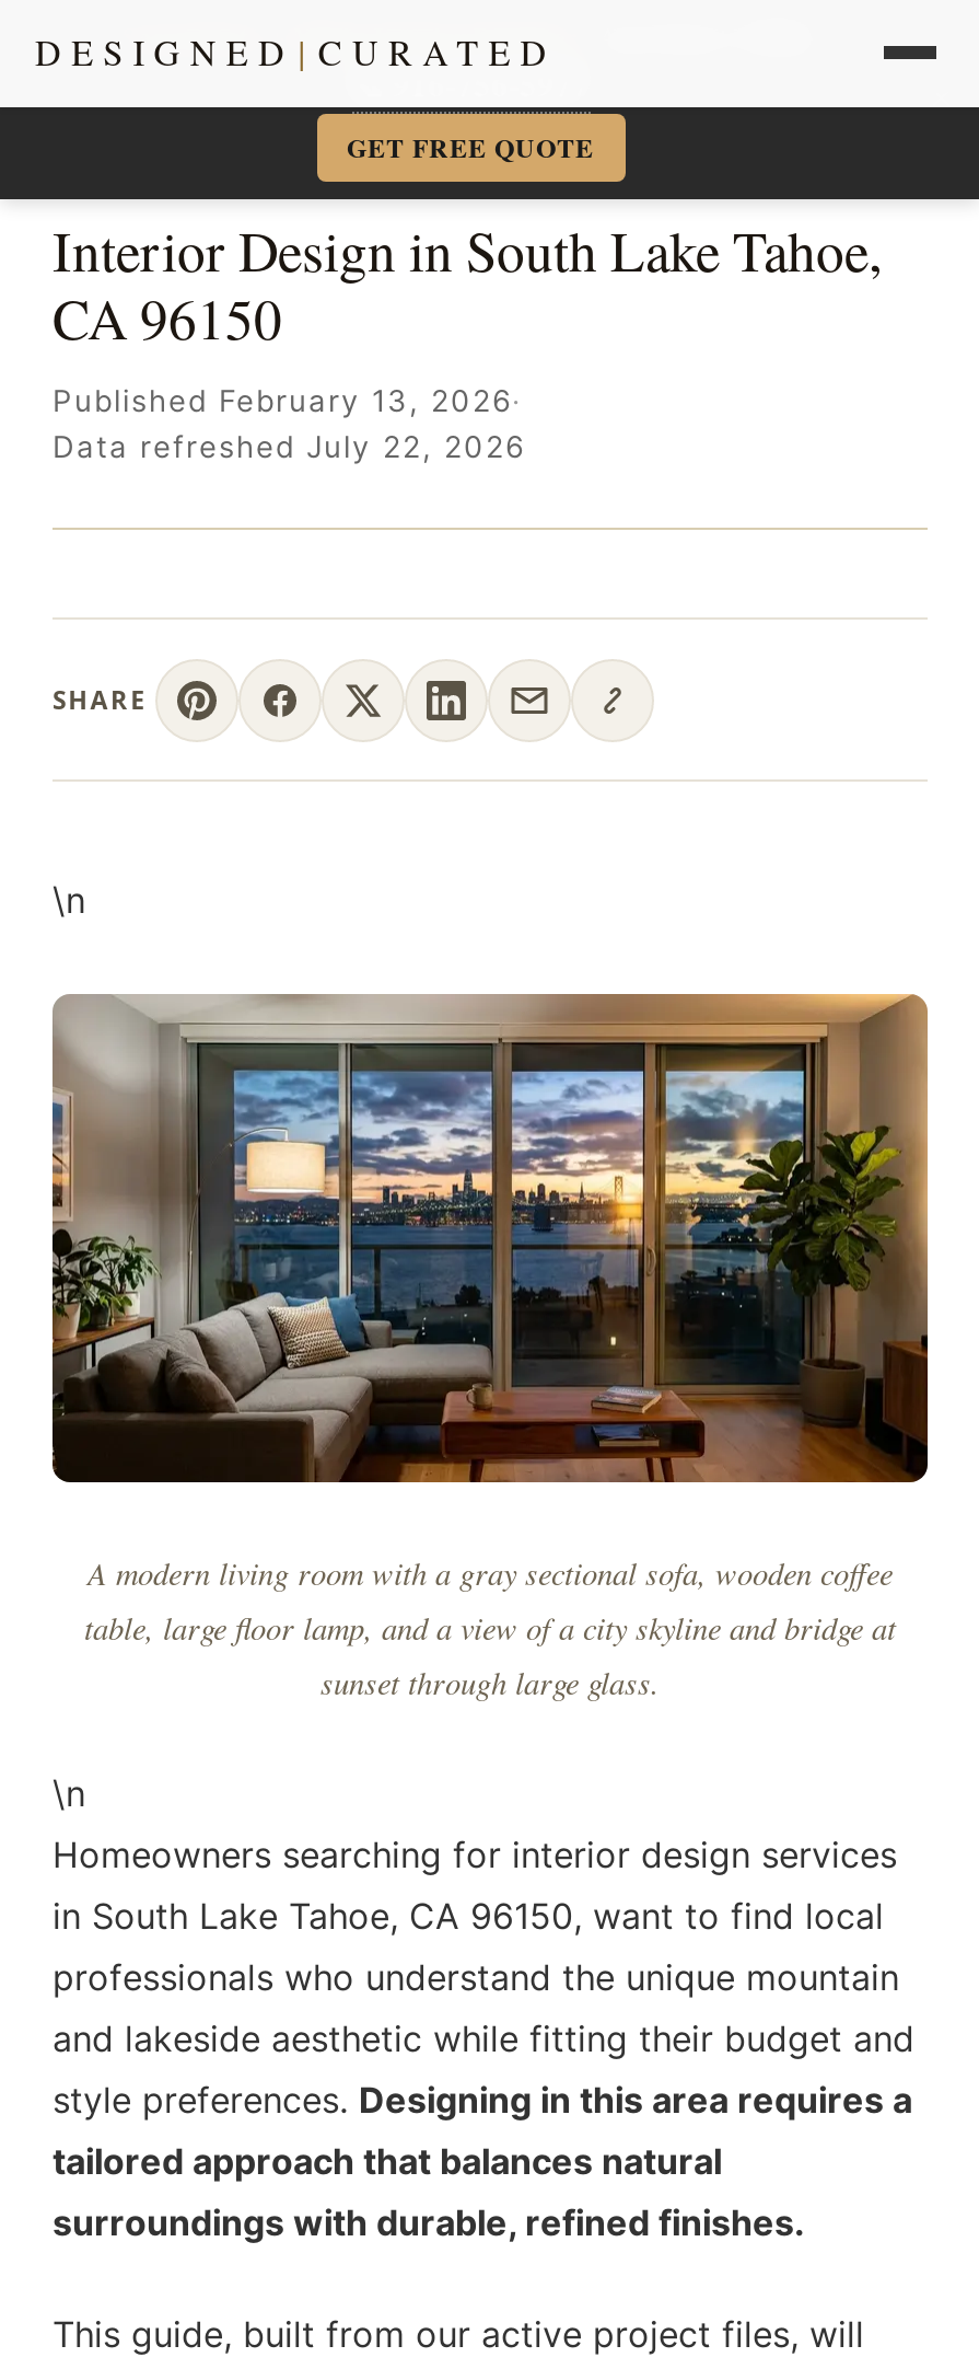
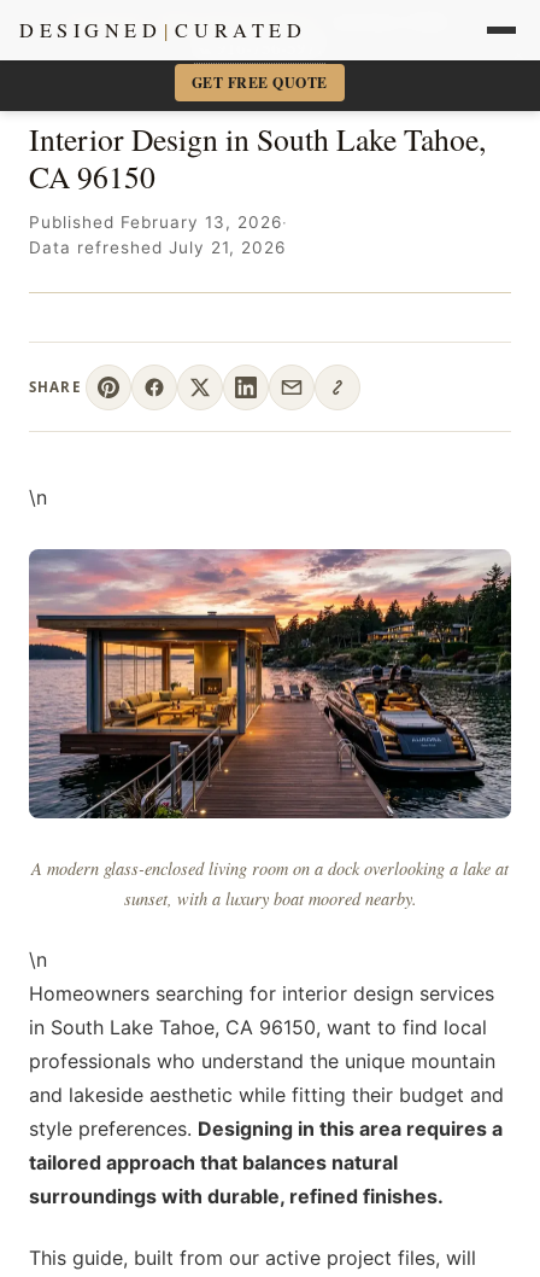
- Data refreshed July 22, 2026
+ Data refreshed July 21, 2026

- [image]
- A modern living room with a gray sectional sofa, wooden coffee
- table, large floor lamp, and a view of a city skyline and bridge at
- sunset through large glass.
+ [image]
+ A modern glass-enclosed living room on a dock overlooking a lake at
+ sunset, with a luxury boat moored nearby.
